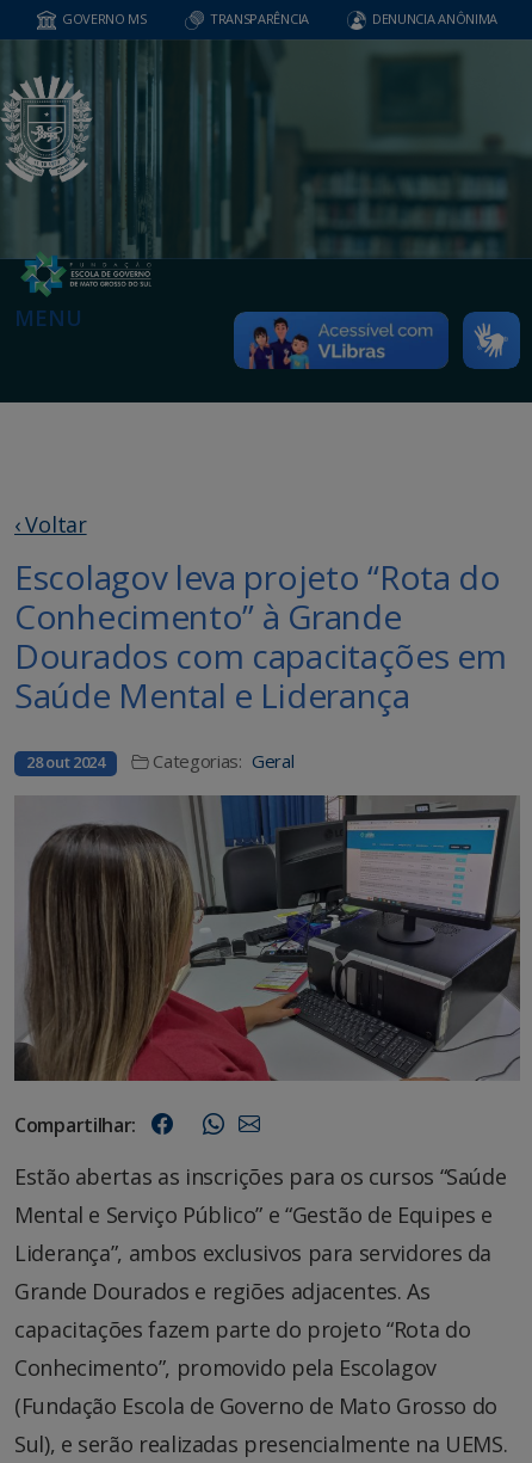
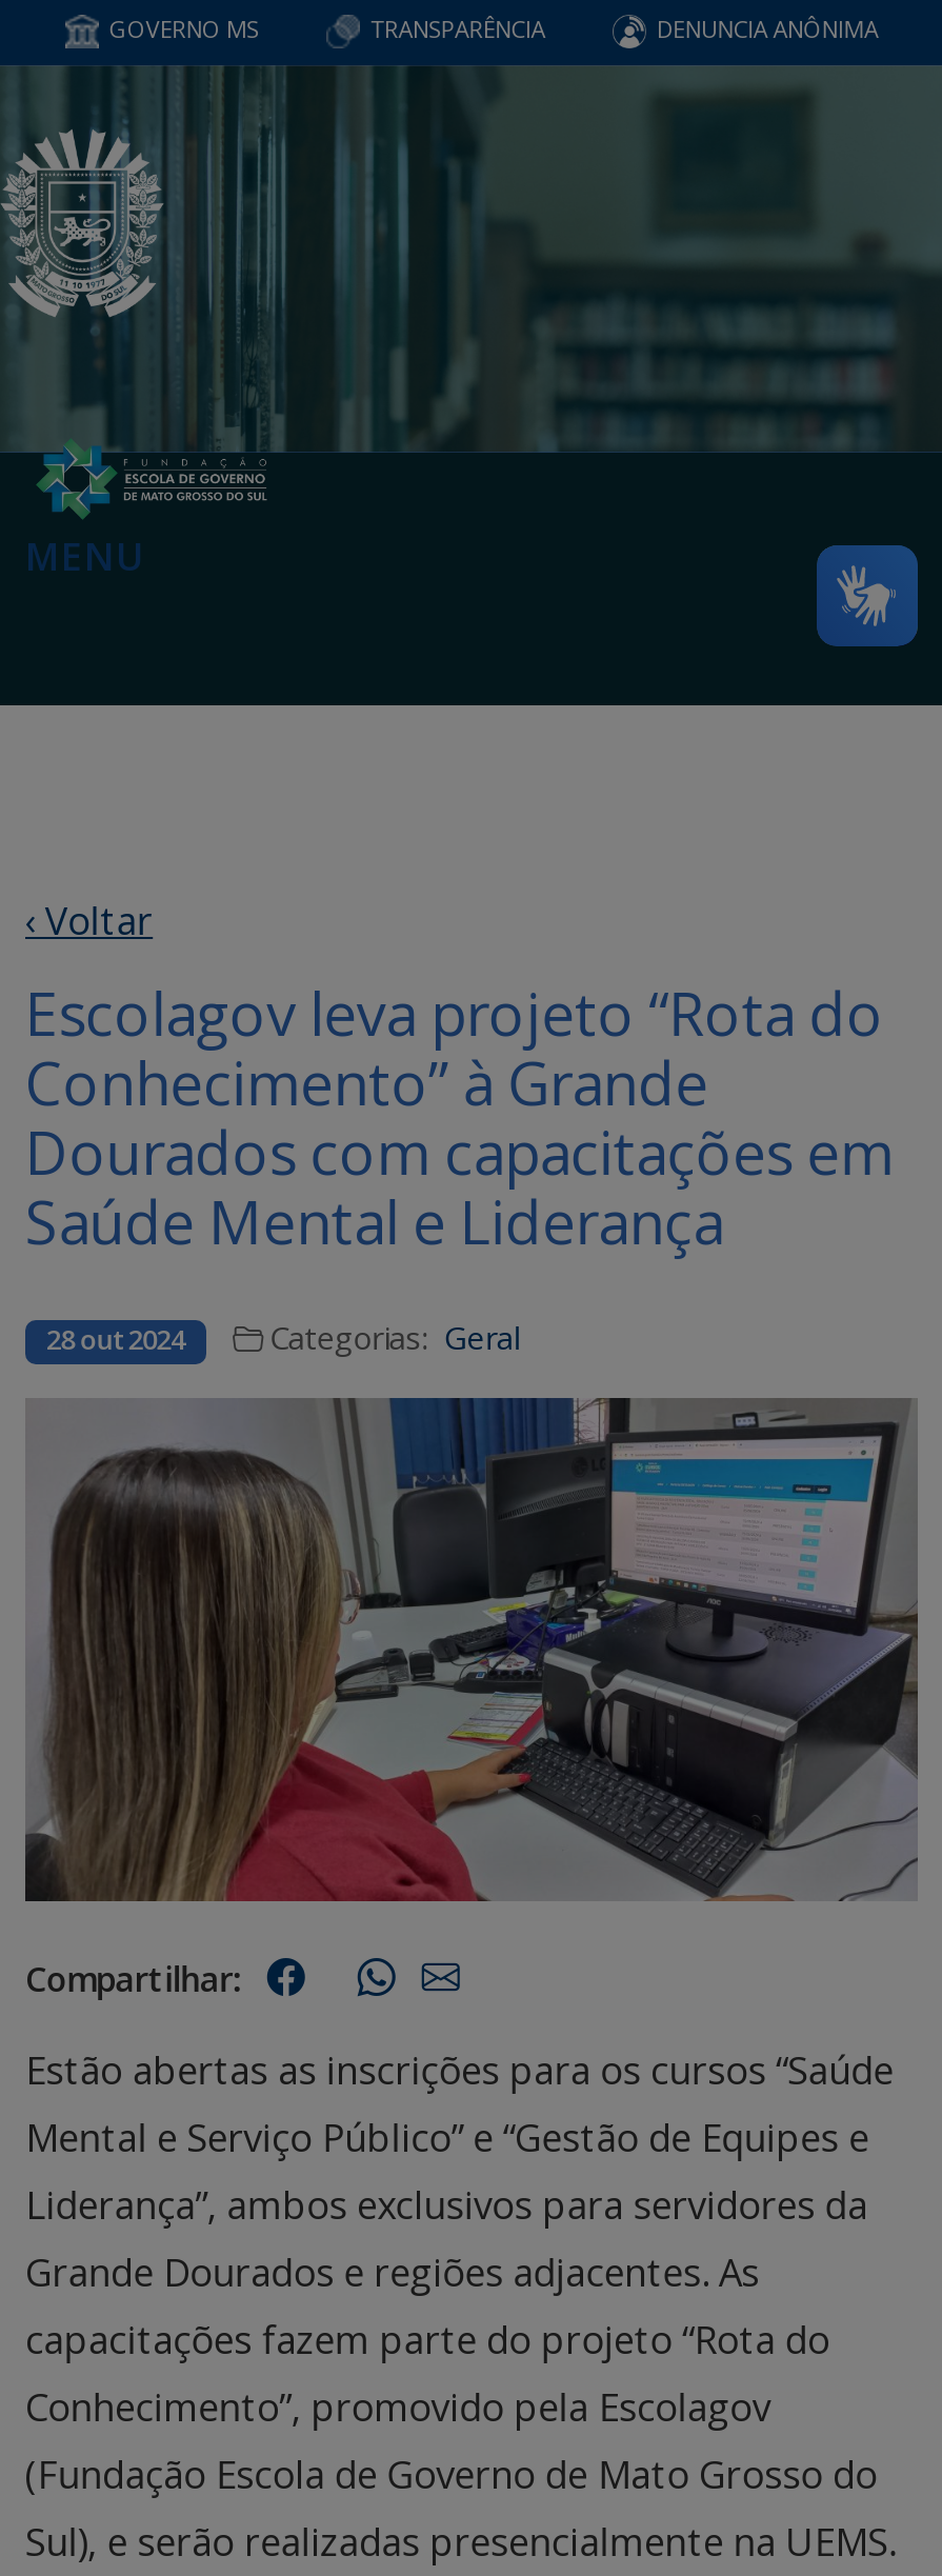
- [image]
